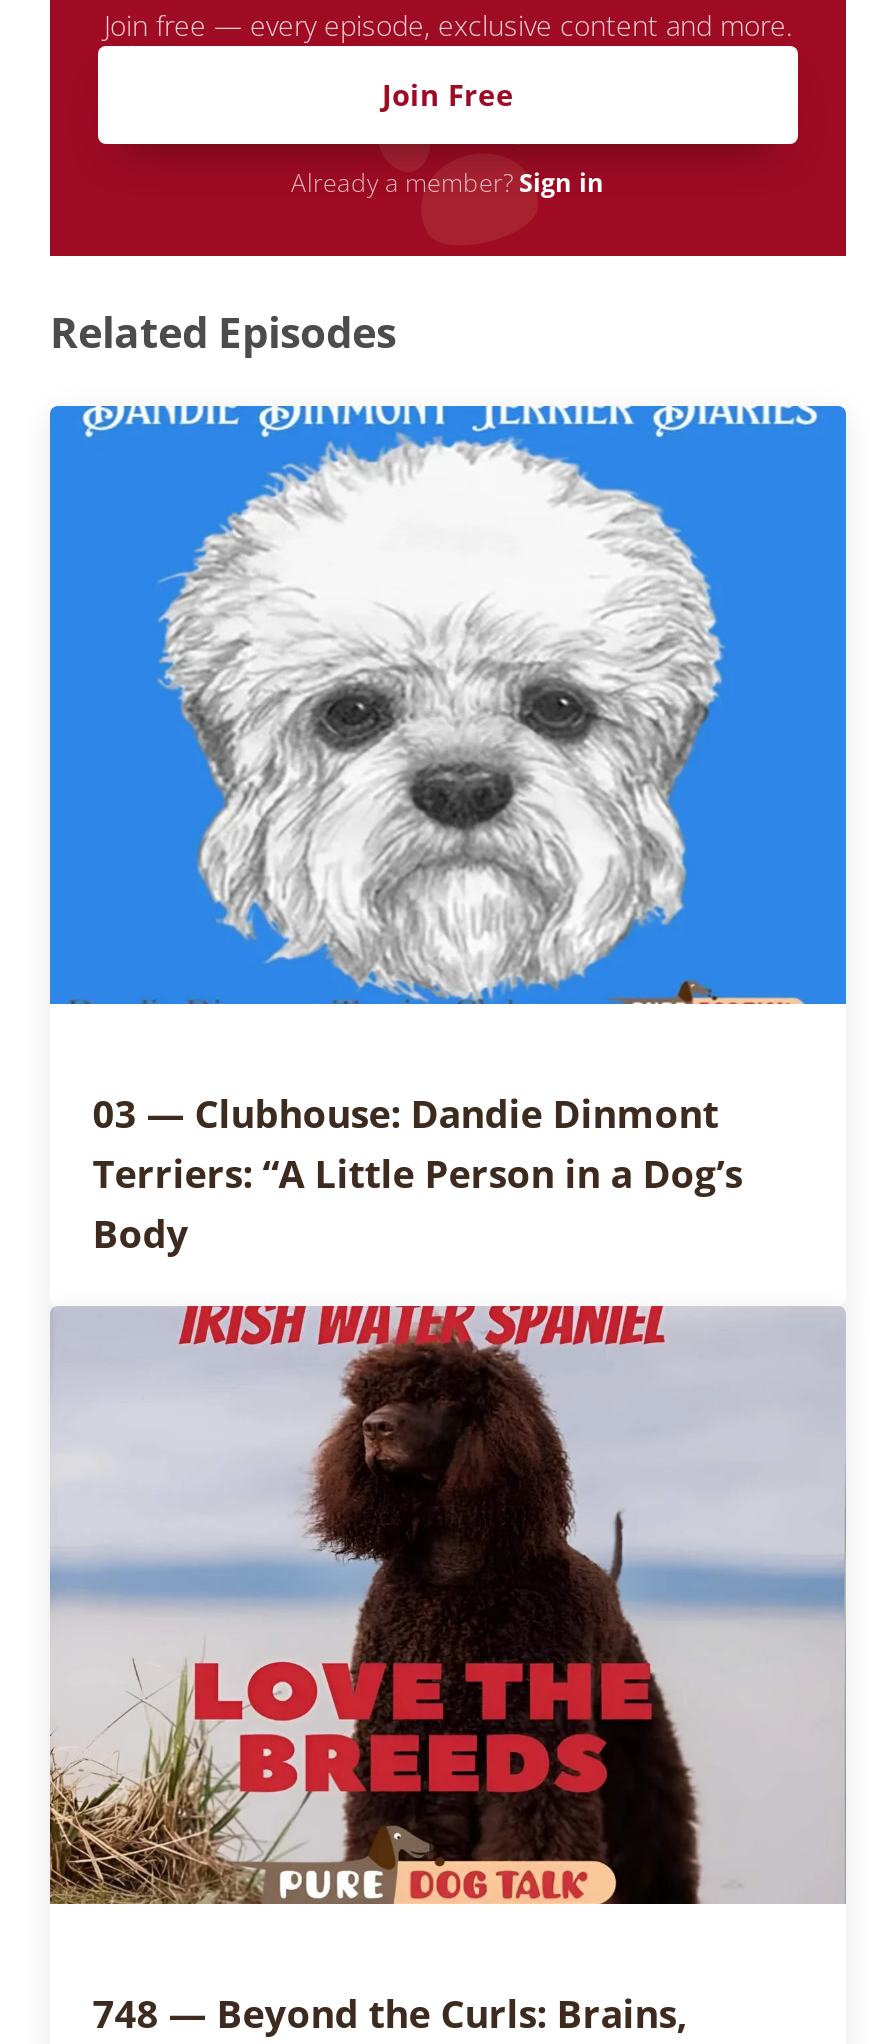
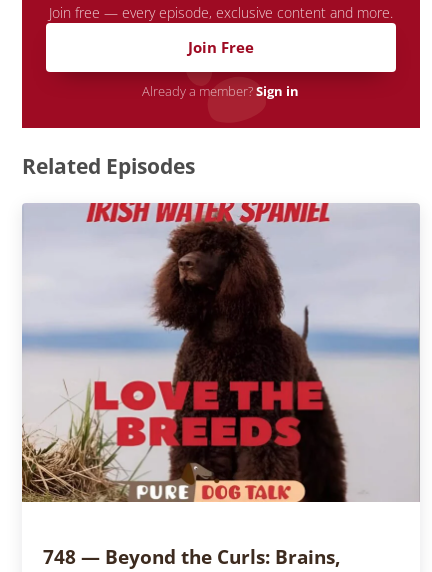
- [image]

- 03 — Clubhouse: Dandie Dinmont
- Terriers: “A Little Person in a Dog’s
- Body
